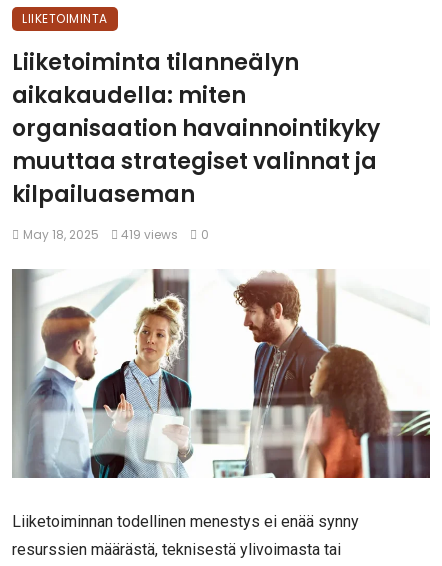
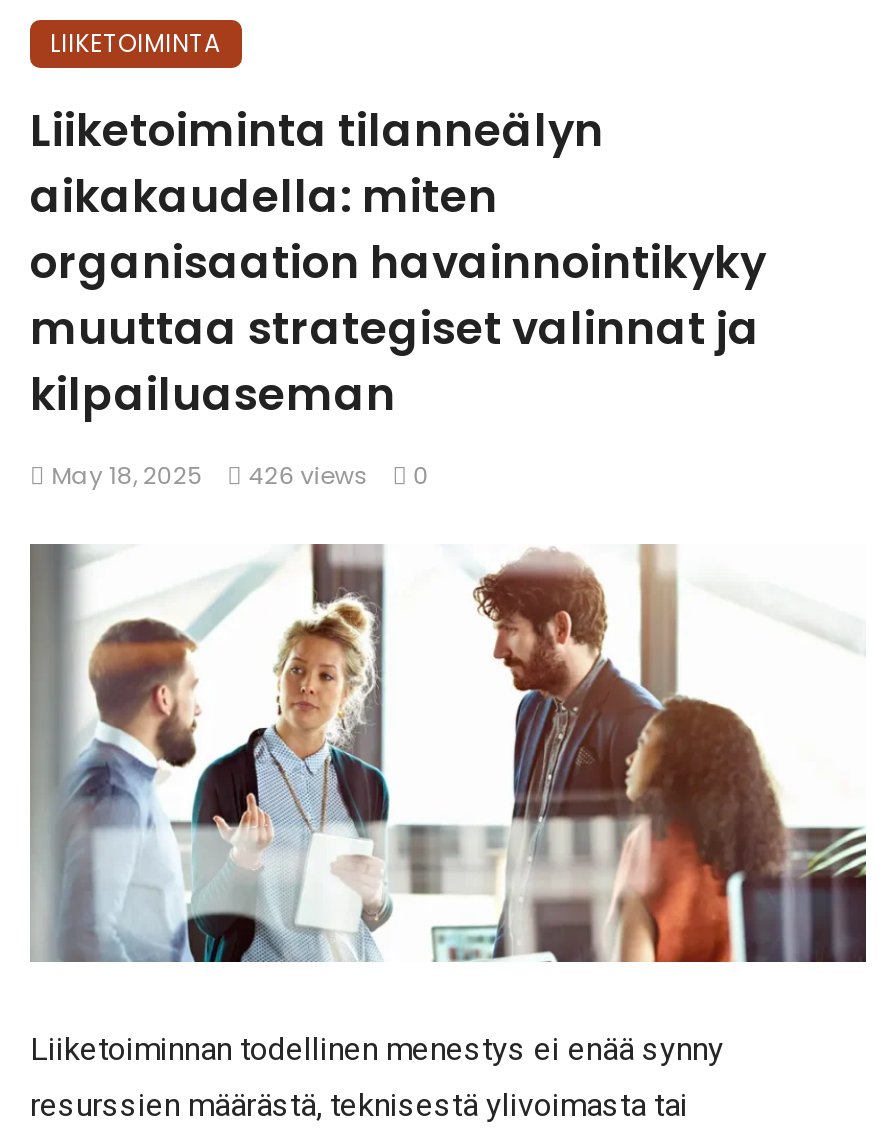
- May 18, 2025 419 views 0
+ May 18, 2025 426 views 0
